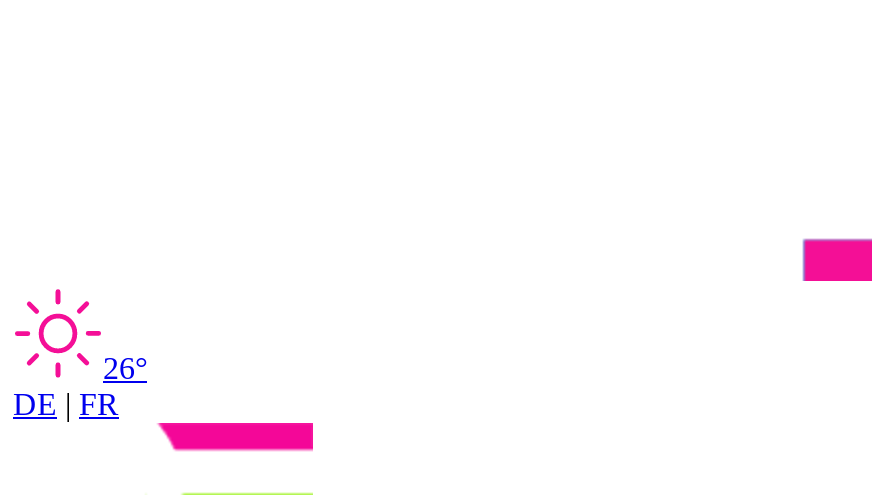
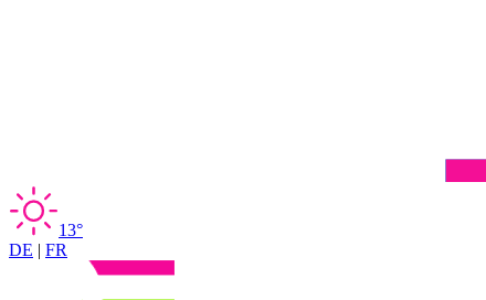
- 26°
+ 13°
